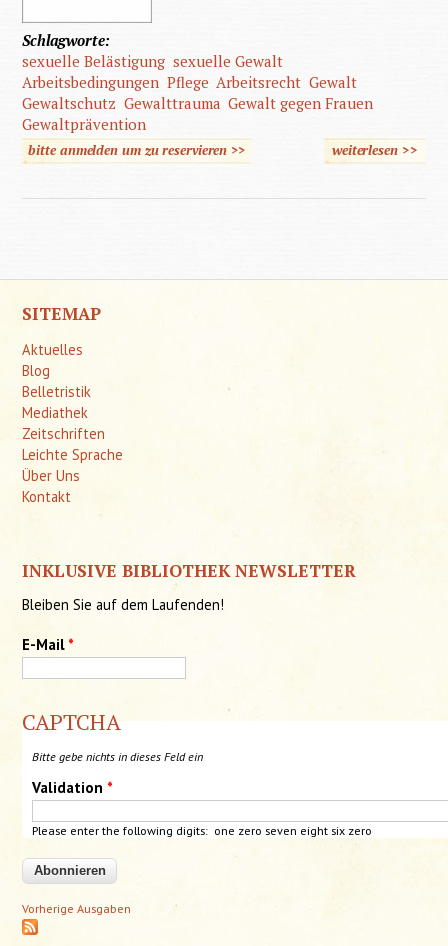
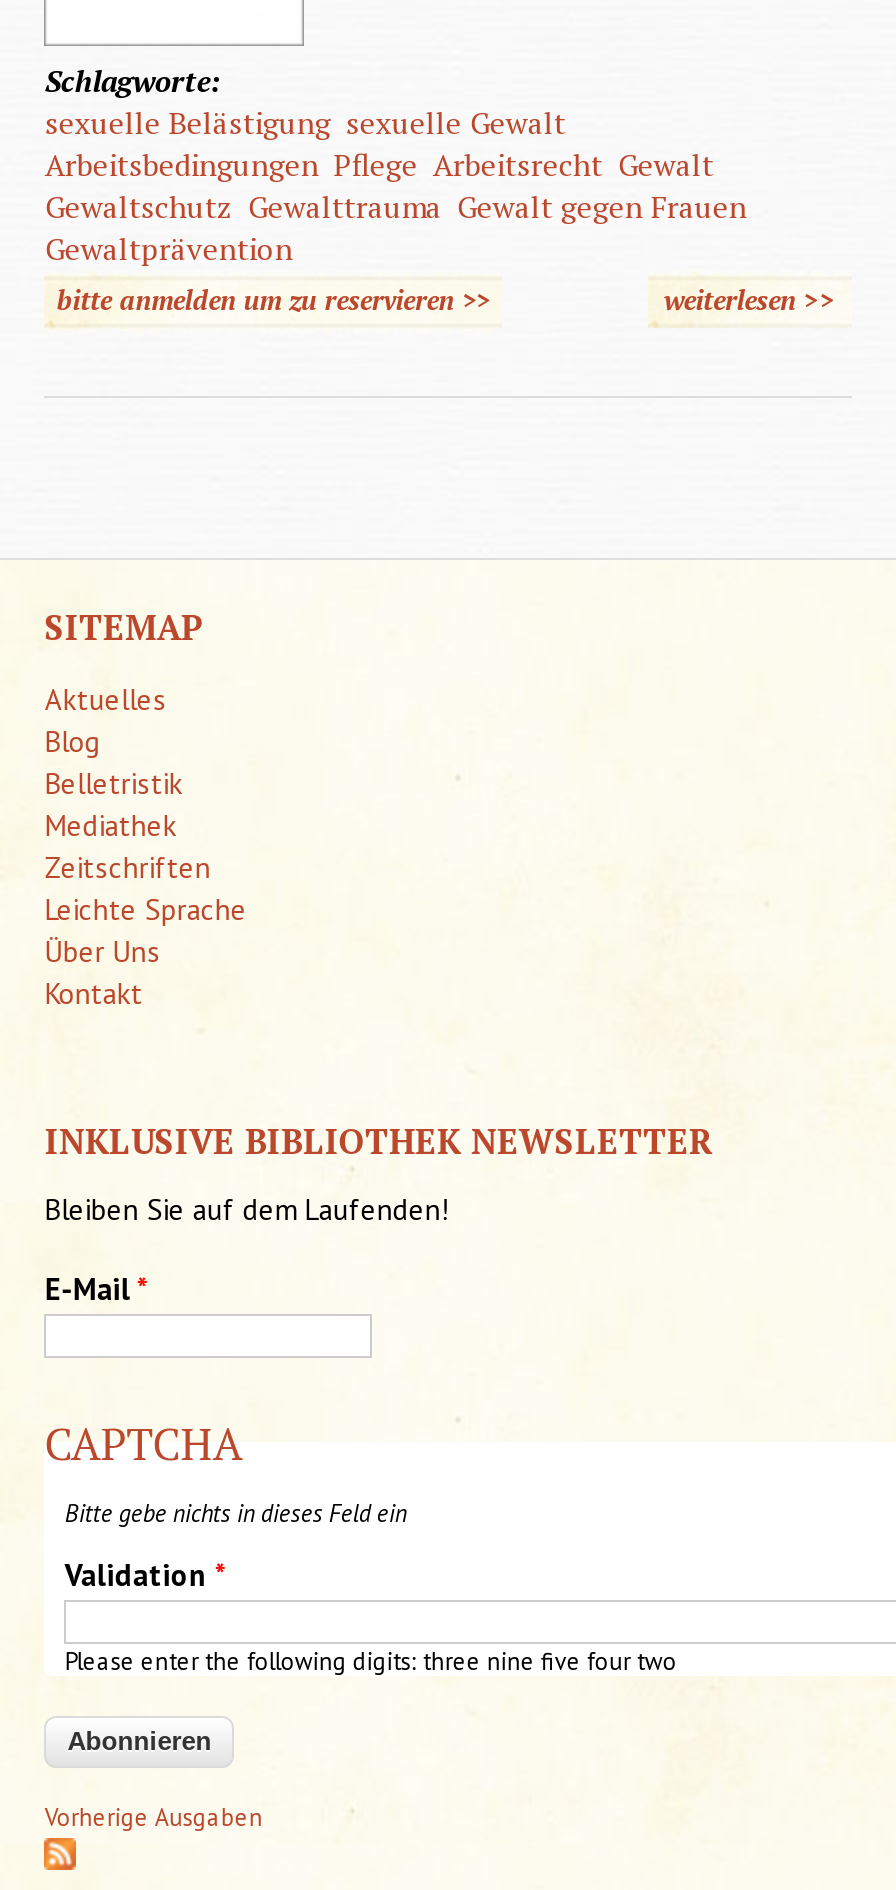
- Please enter the following digits: one zero seven eight six zero
+ Please enter the following digits: three nine five four two
